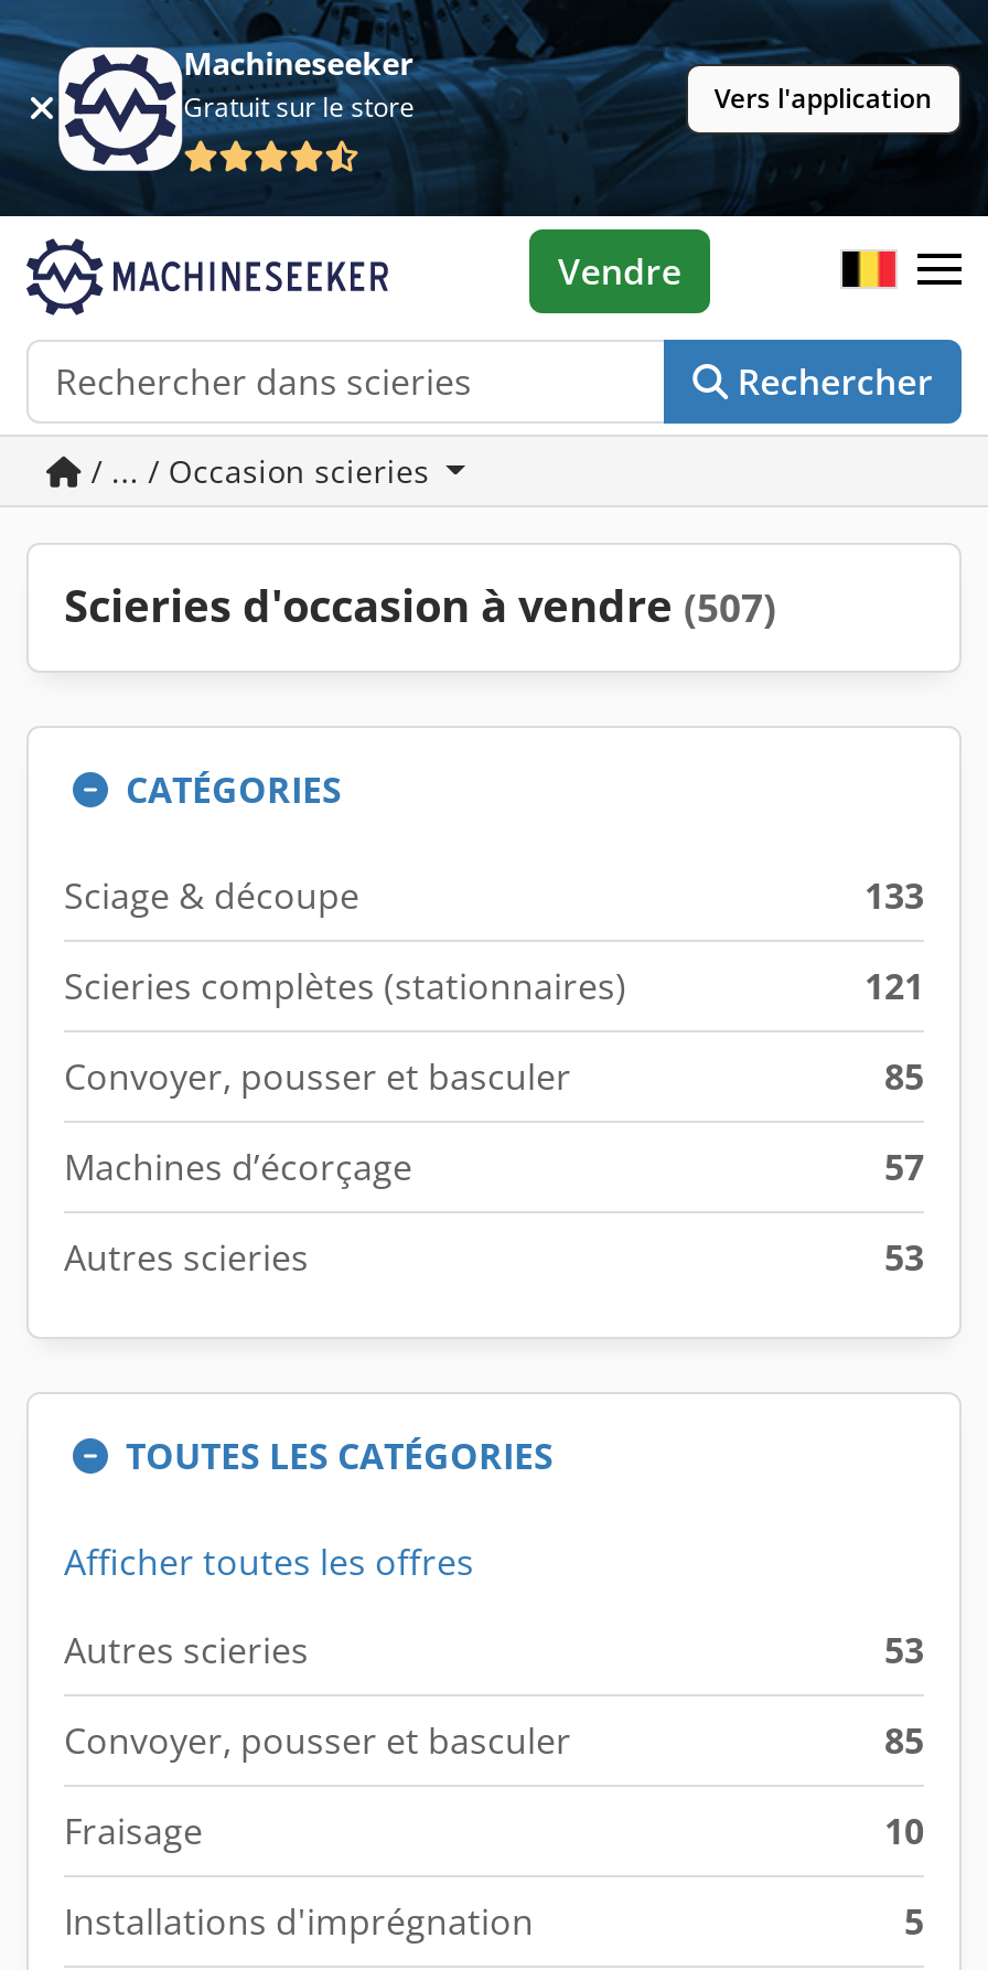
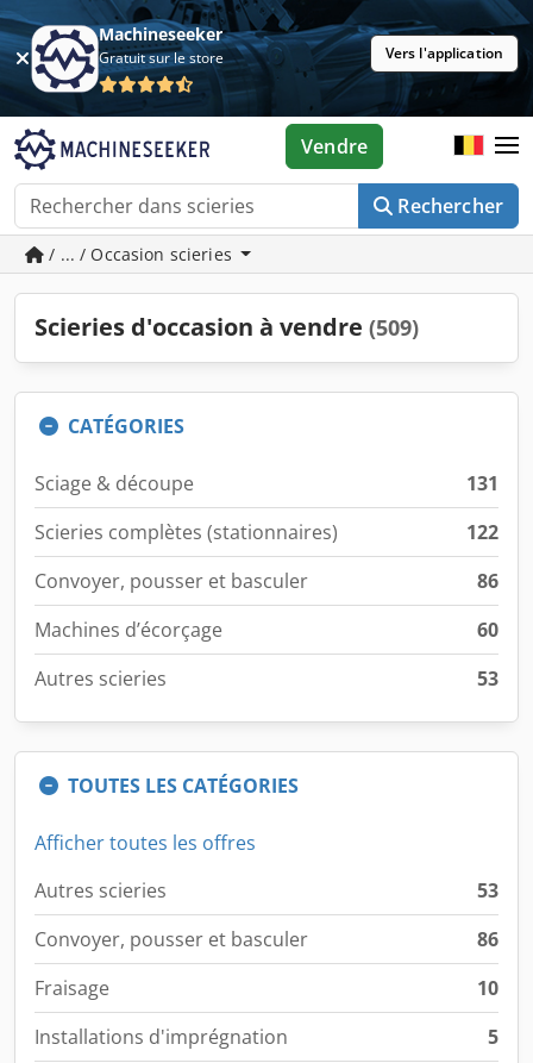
- Scieries d'occasion à vendre (507)
+ Scieries d'occasion à vendre (509)

- 133
+ 131

- 121
+ 122

- 85
+ 86

- 57
+ 60

- 85
+ 86
